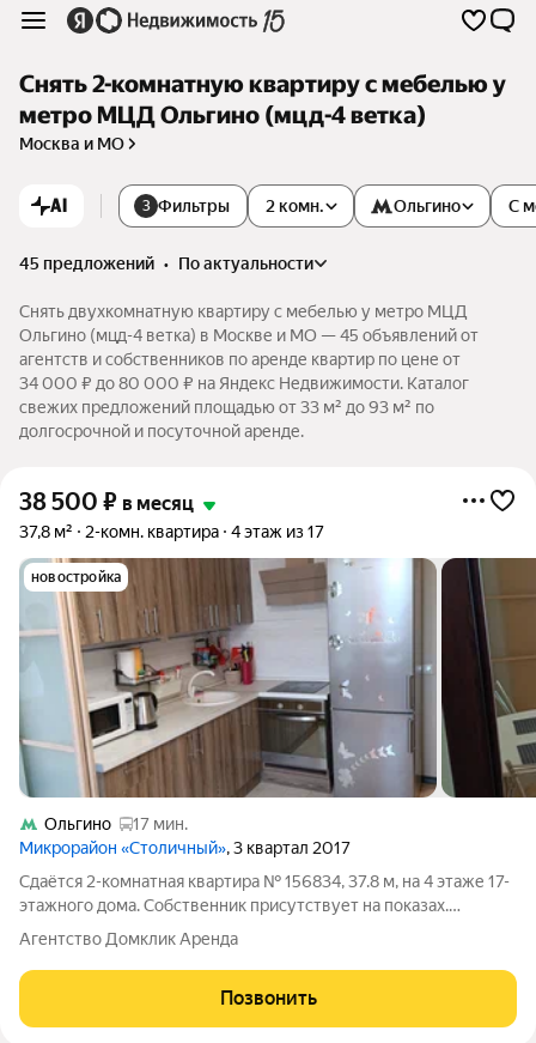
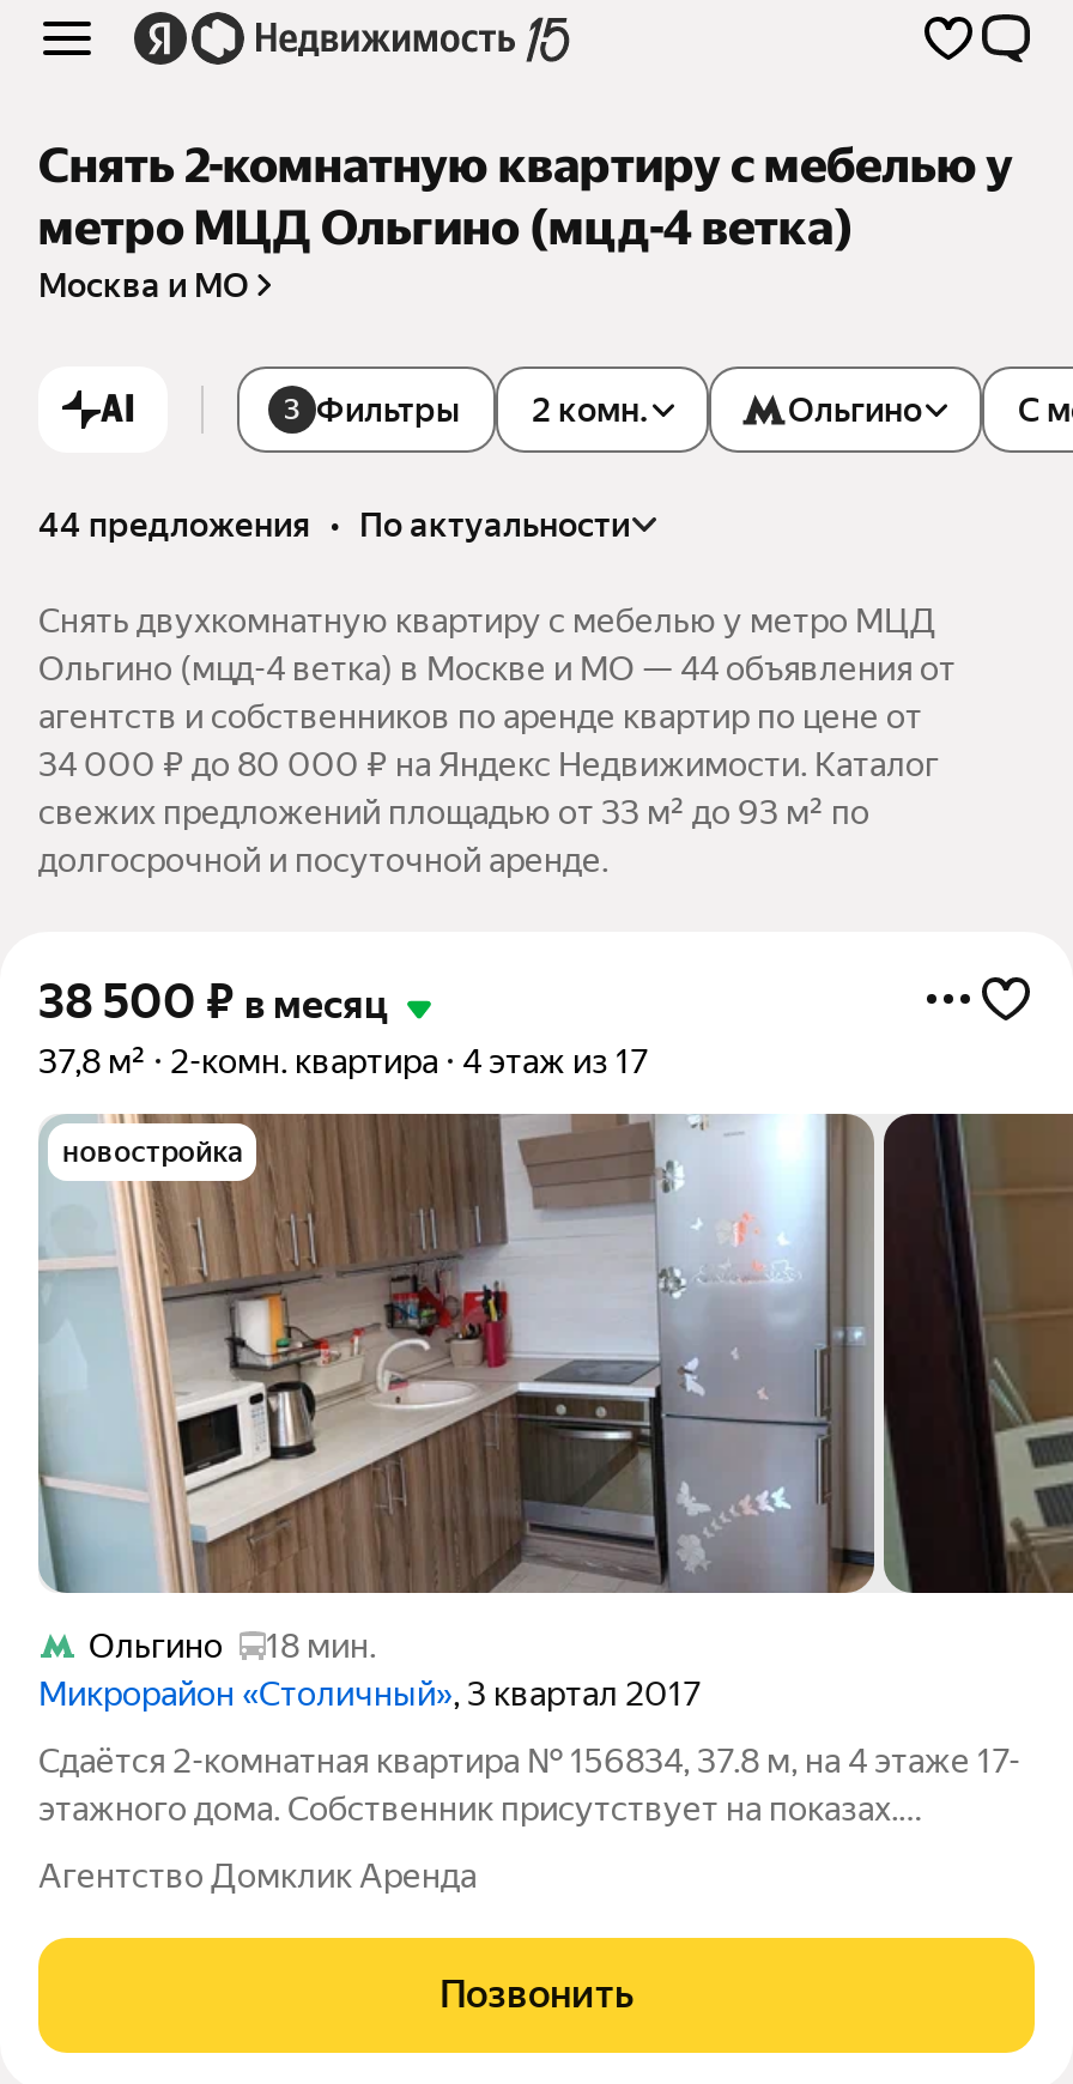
- 45 предложений • по актуальности
+ 44 предложения • по актуальности

- Ольгино (мцд-4 ветка) в Москве и МО — 45 объявлений от
+ Ольгино (мцд-4 ветка) в Москве и МО — 44 объявления от

- Ольгино 17 мин.
+ Ольгино 18 мин.
